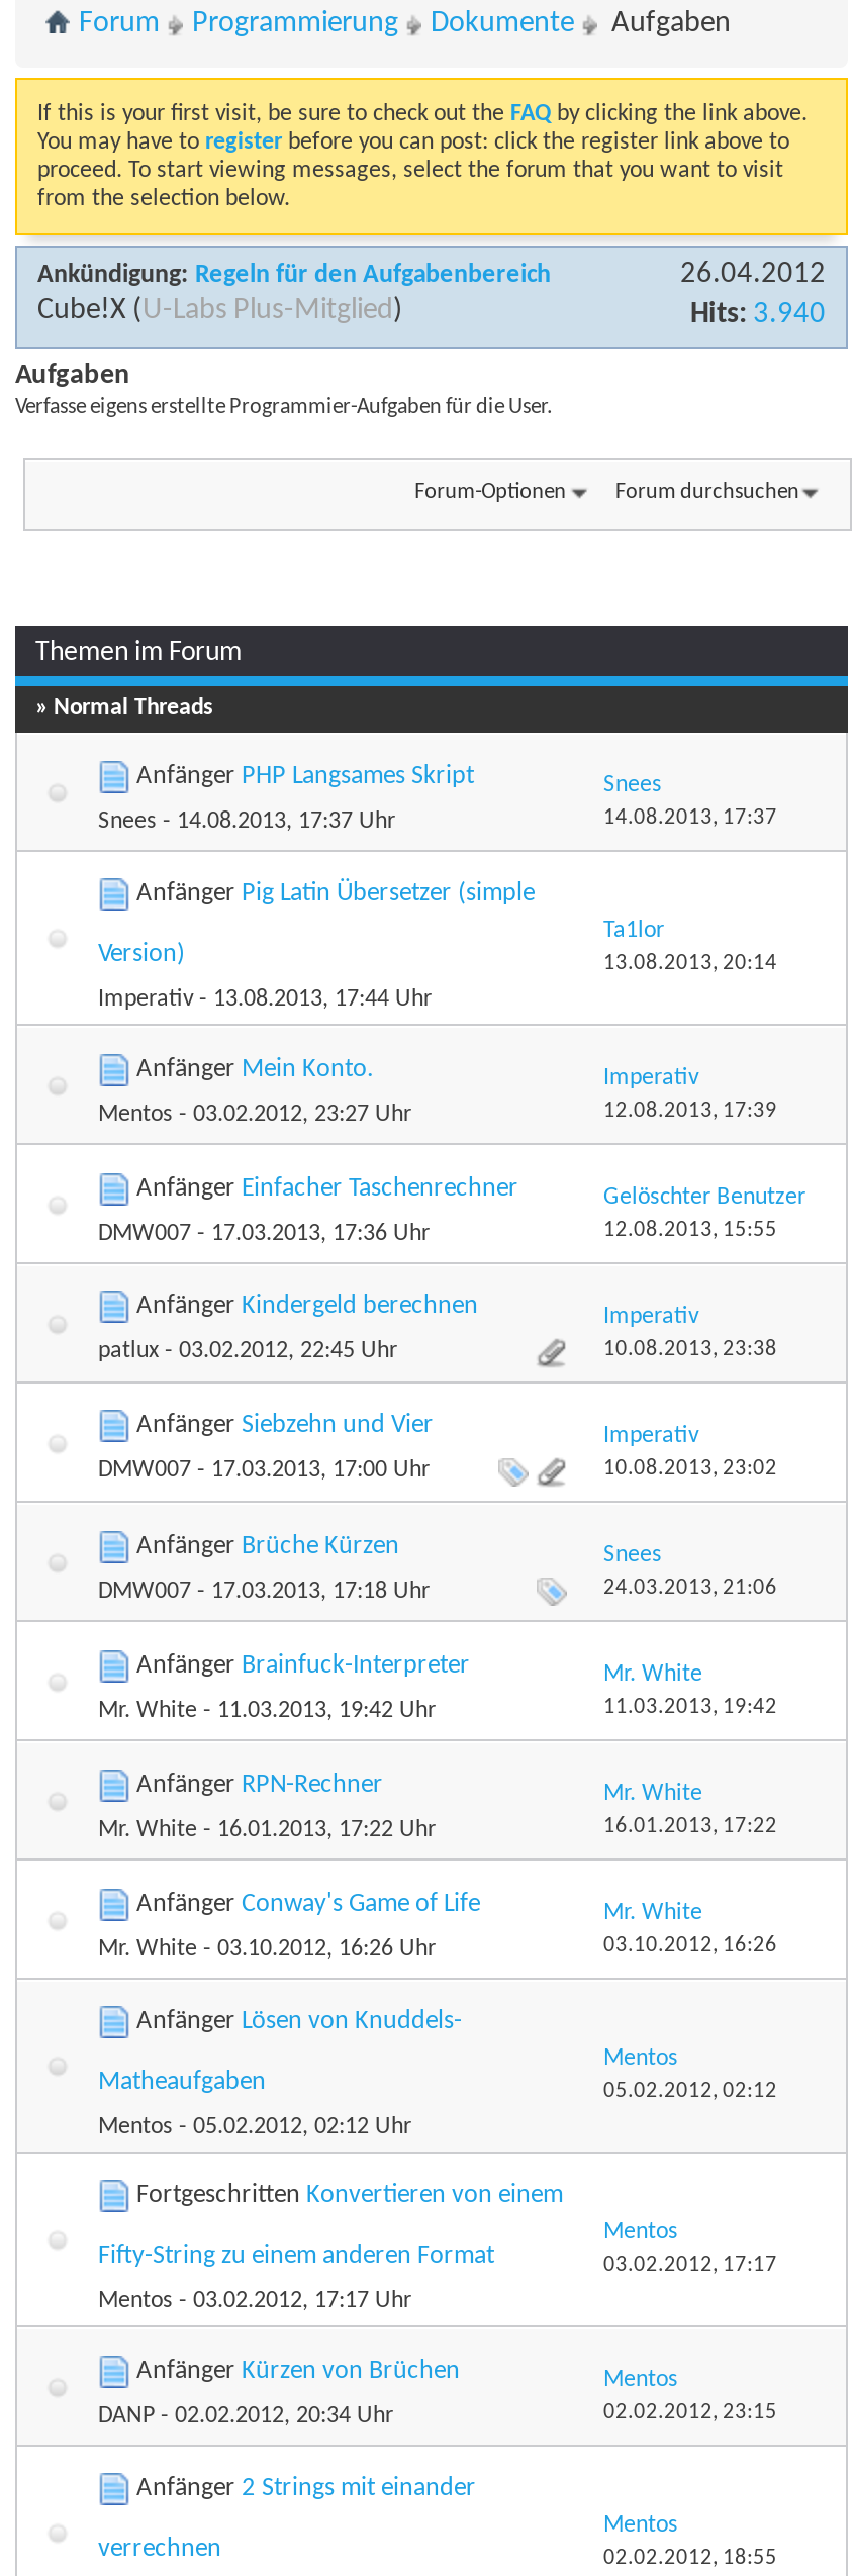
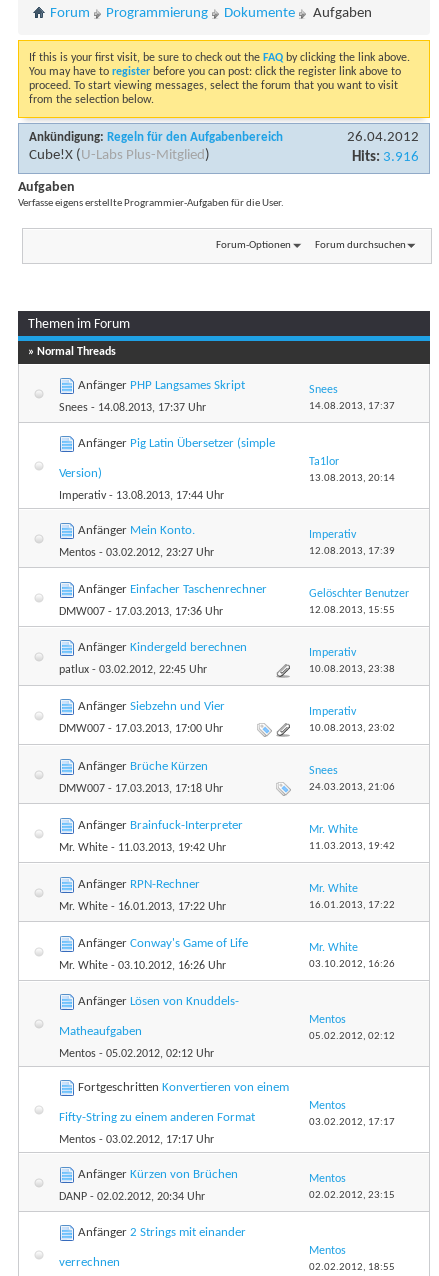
- Hits: 3.940
+ Hits: 3.916
